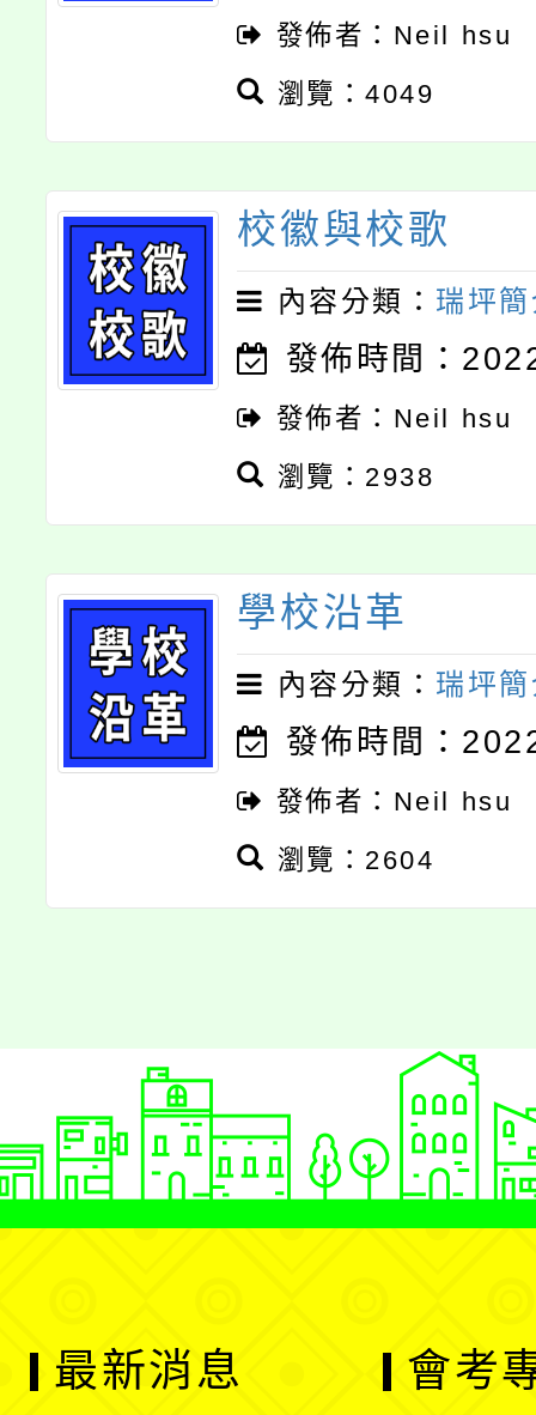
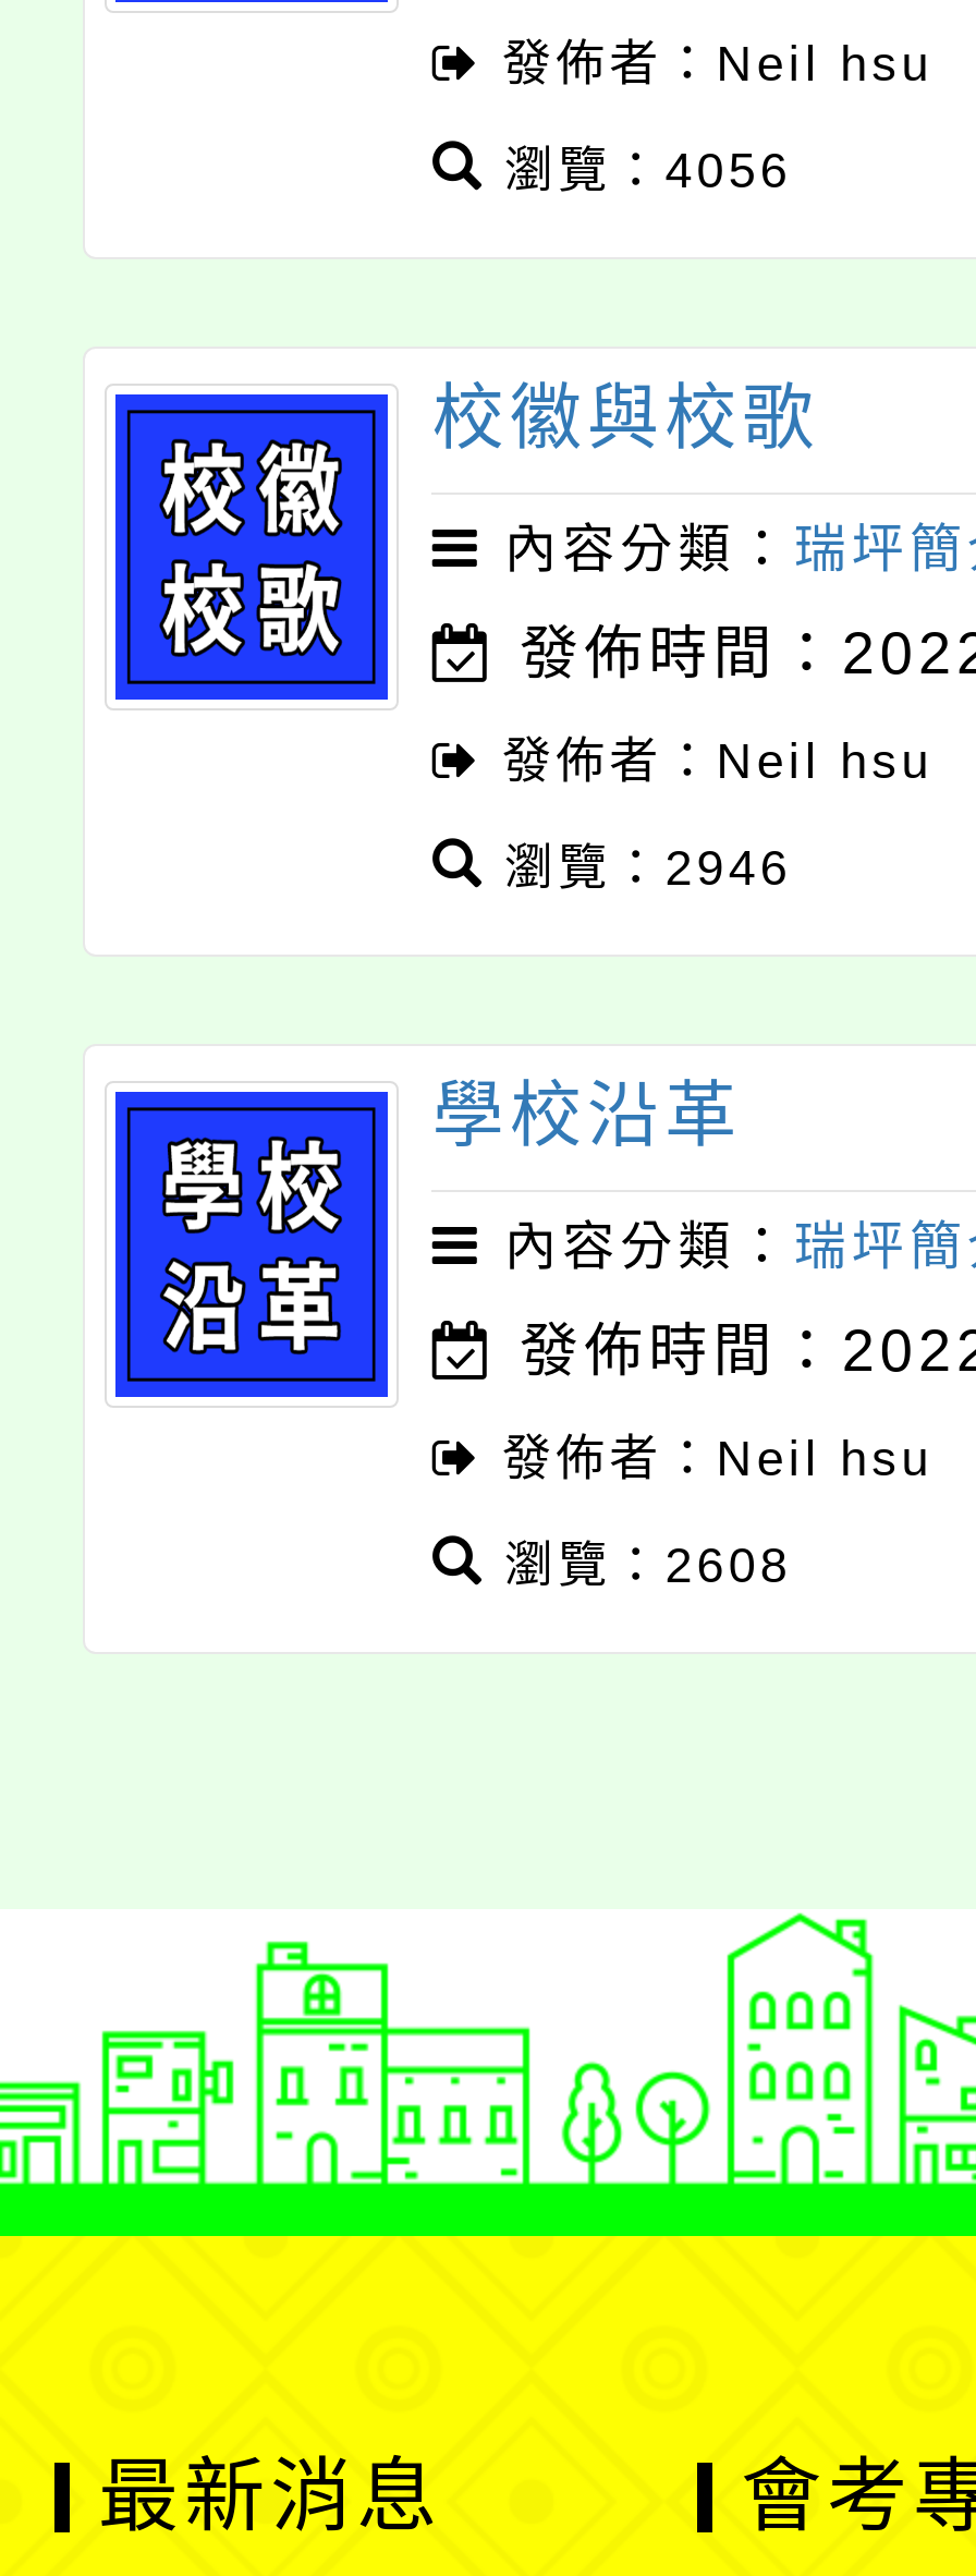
- 瀏覽：4049
+ 瀏覽：4056

- 瀏覽：2938
+ 瀏覽：2946

- 瀏覽：2604
+ 瀏覽：2608
